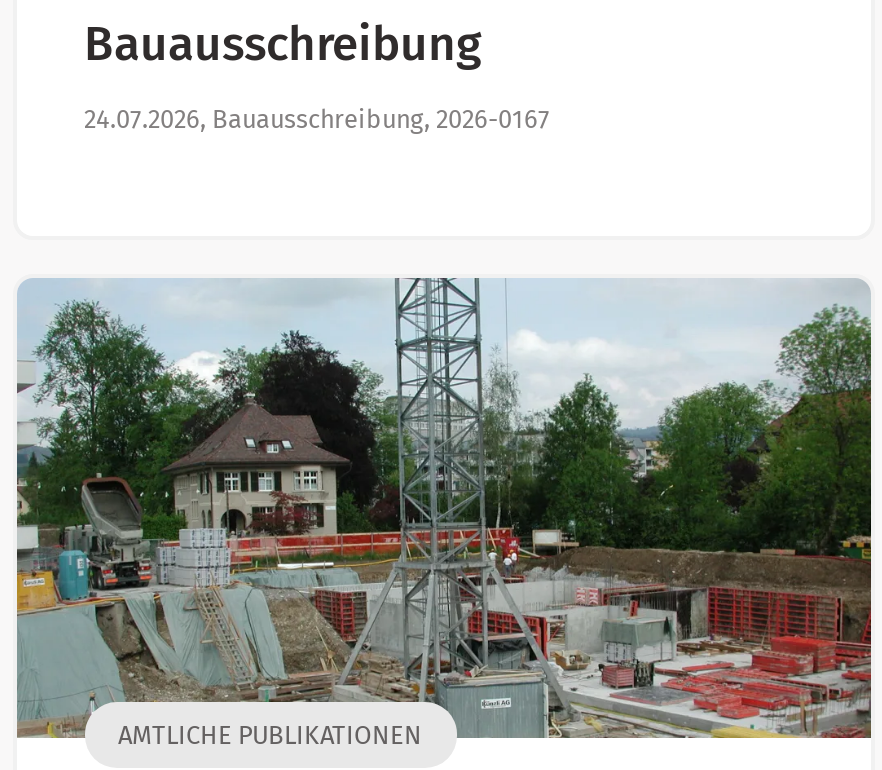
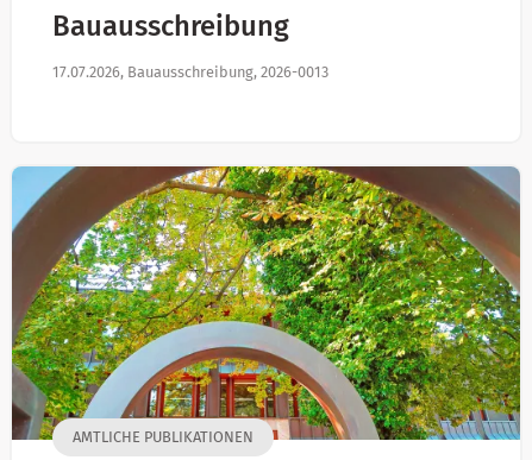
- 24.07.2026, Bauausschreibung, 2026-0167
+ 17.07.2026, Bauausschreibung, 2026-0013

- [image]
+ [image]
